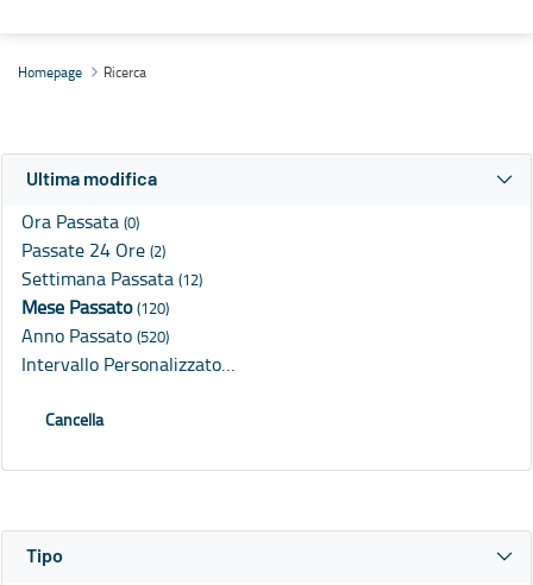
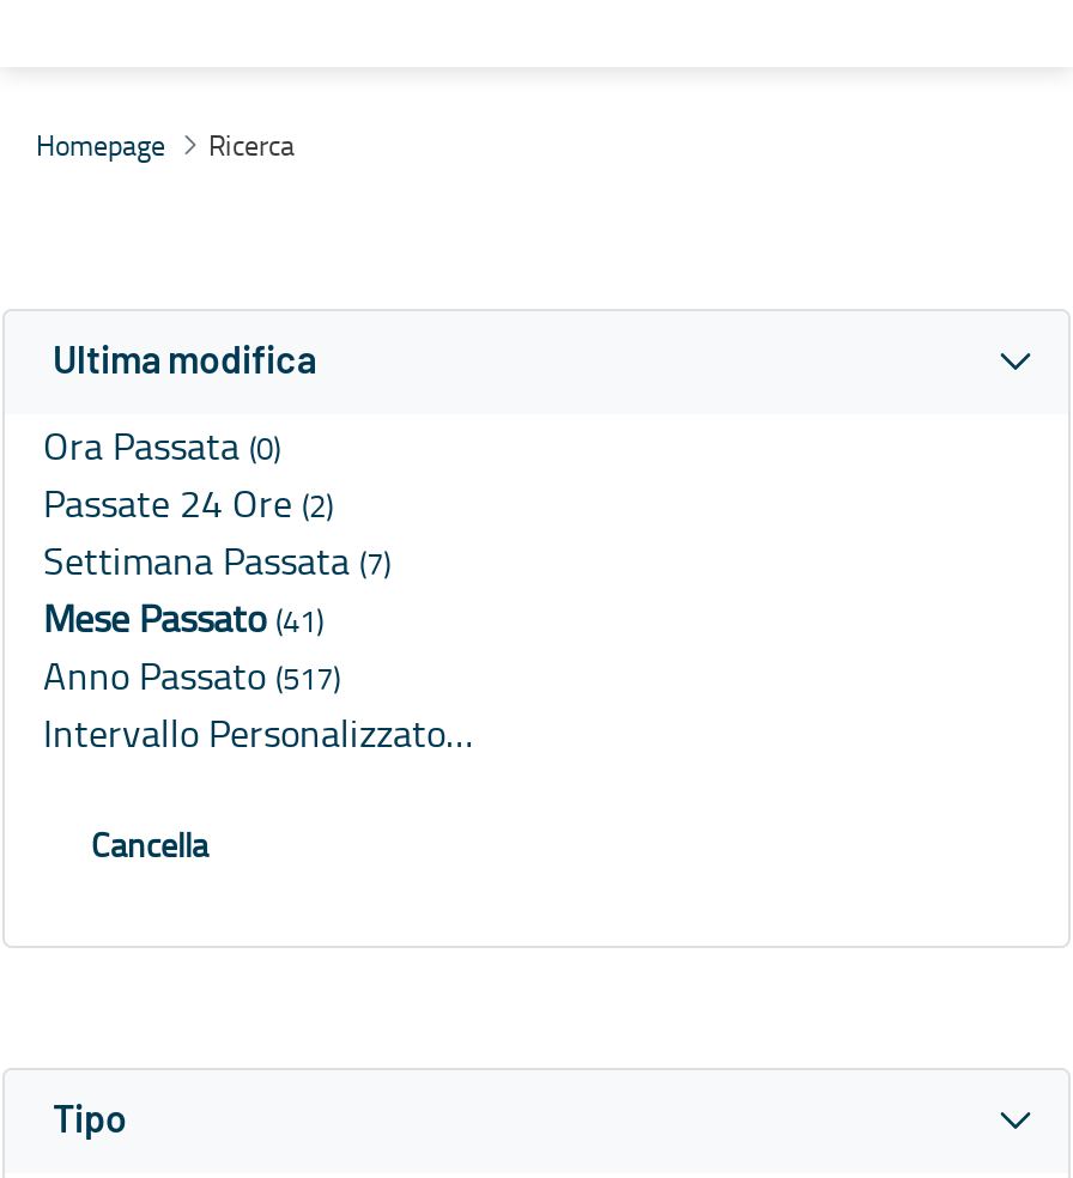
- Settimana Passata (12)
+ Settimana Passata (7)

- Mese Passato (120)
+ Mese Passato (41)

- Anno Passato (520)
+ Anno Passato (517)
